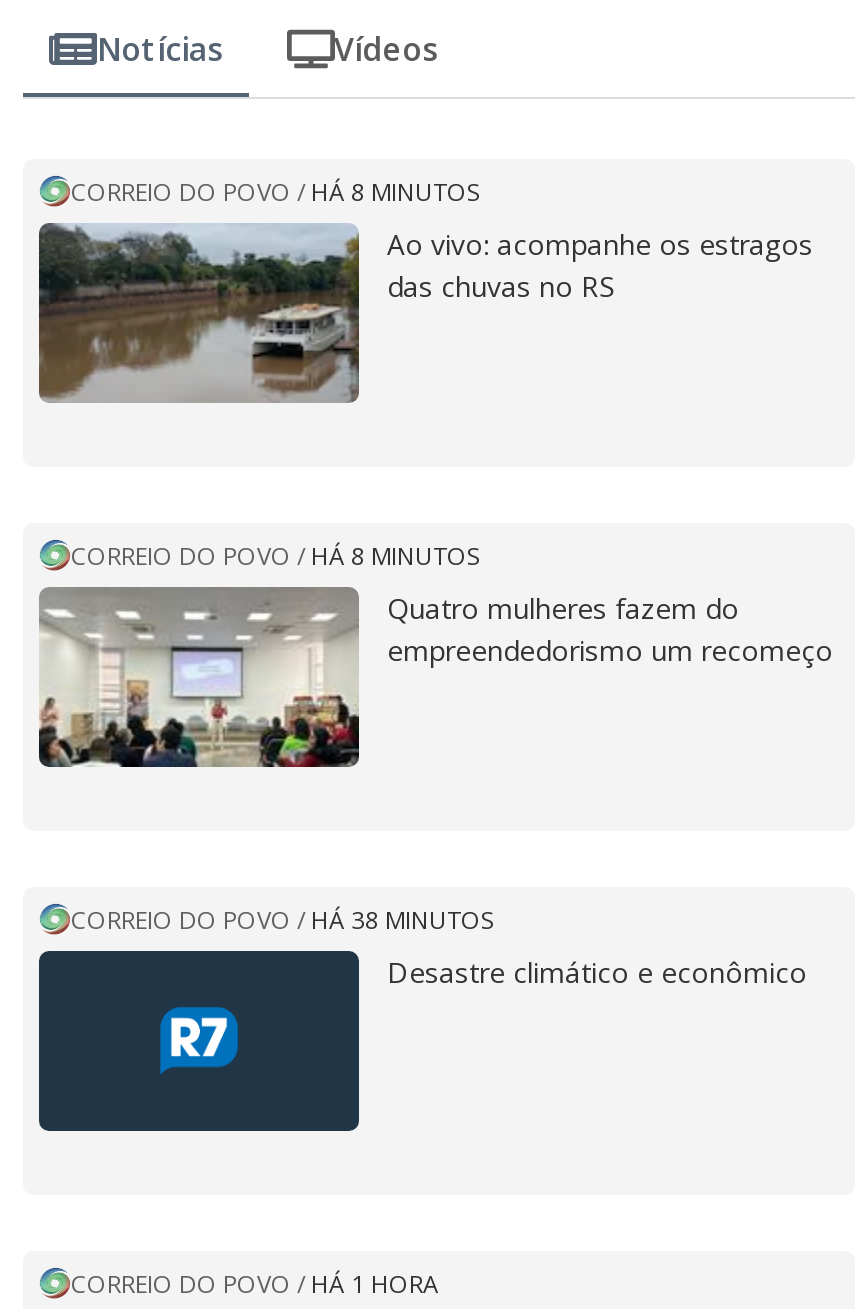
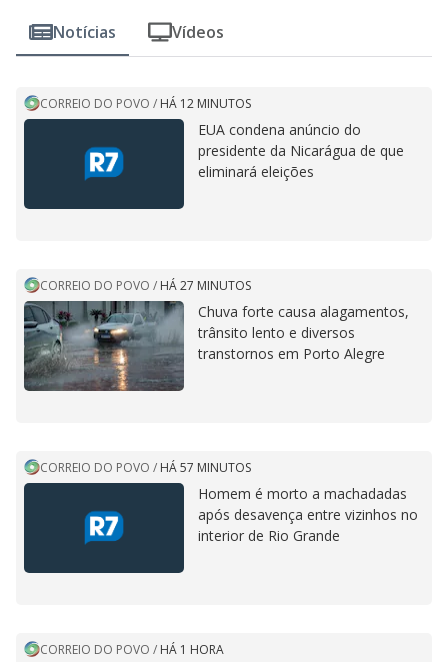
- [image]
- CORREIO DO POVO / HÁ 8 MINUTOS
- Ao vivo: acompanhe os estragos
- das chuvas no RS
+ [image]
+ CORREIO DO POVO / HÁ 12 MINUTOS
+ EUA condena anúncio do
+ presidente da Nicarágua de que
+ eliminará eleições

- [image]
- CORREIO DO POVO / HÁ 8 MINUTOS
- Quatro mulheres fazem do
- empreendedorismo um recomeço
+ [image]
+ CORREIO DO POVO / HÁ 27 MINUTOS
+ Chuva forte causa alagamentos,
+ trânsito lento e diversos
+ transtornos em Porto Alegre

- CORREIO DO POVO / HÁ 38 MINUTOS
- Desastre climático e econômico
+ CORREIO DO POVO / HÁ 57 MINUTOS
+ Homem é morto a machadadas
+ após desavença entre vizinhos no
+ interior de Rio Grande
